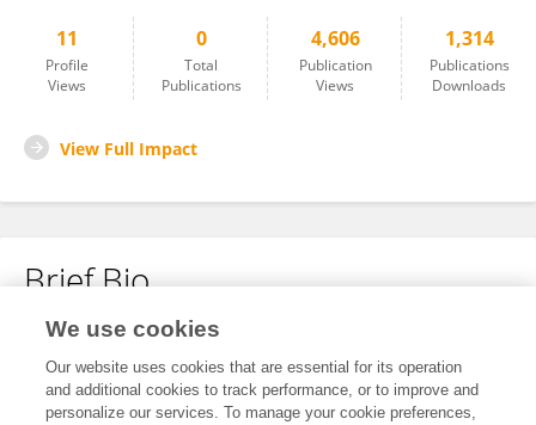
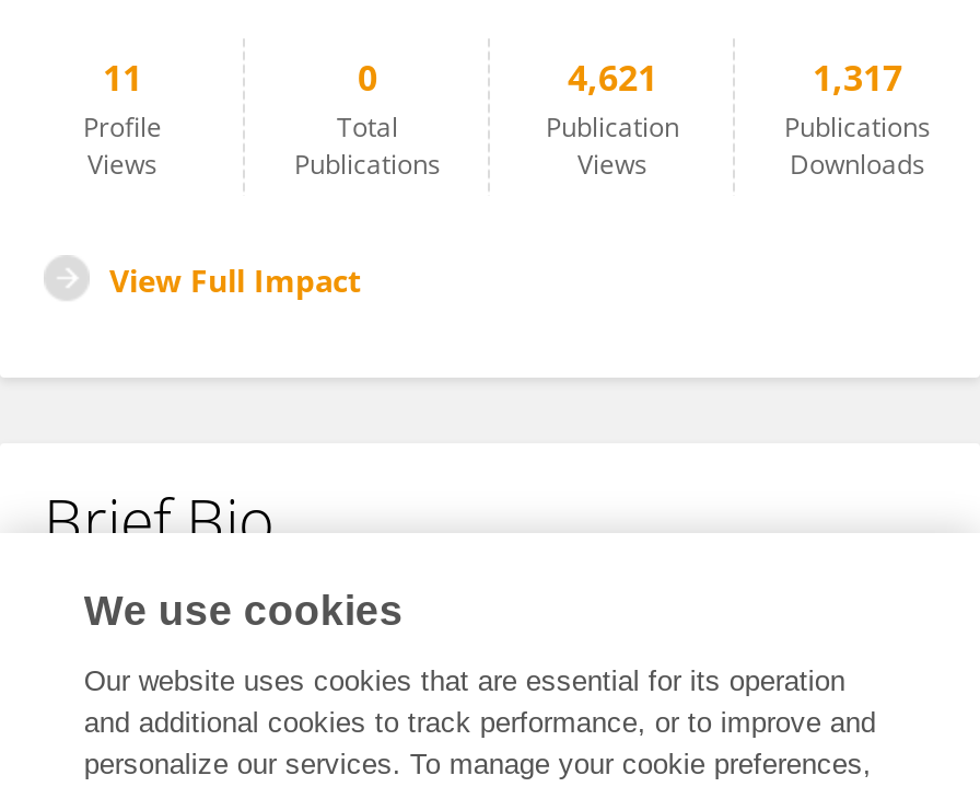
- 4,606
+ 4,621

- 1,314
+ 1,317
